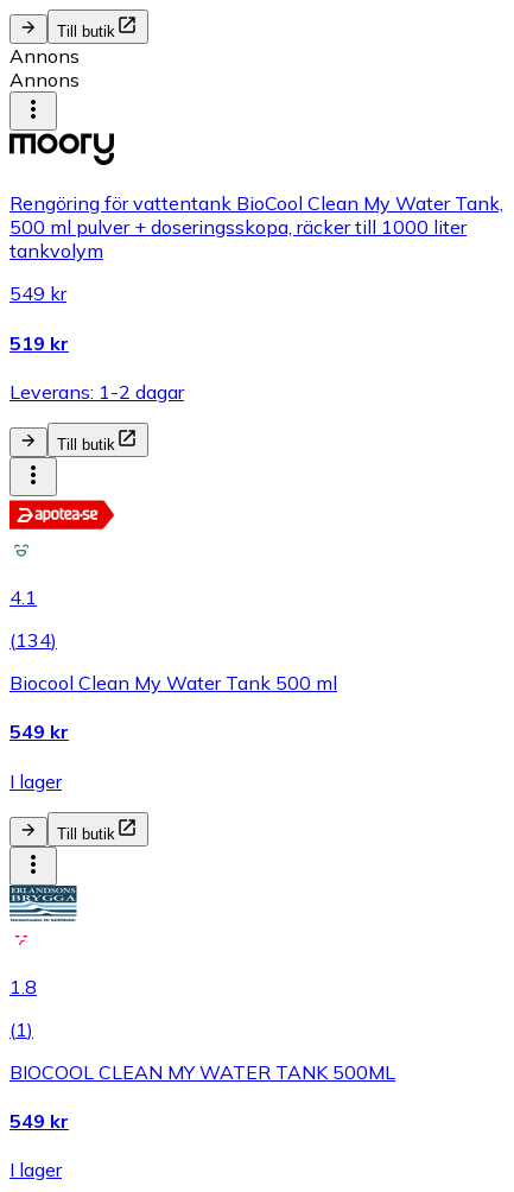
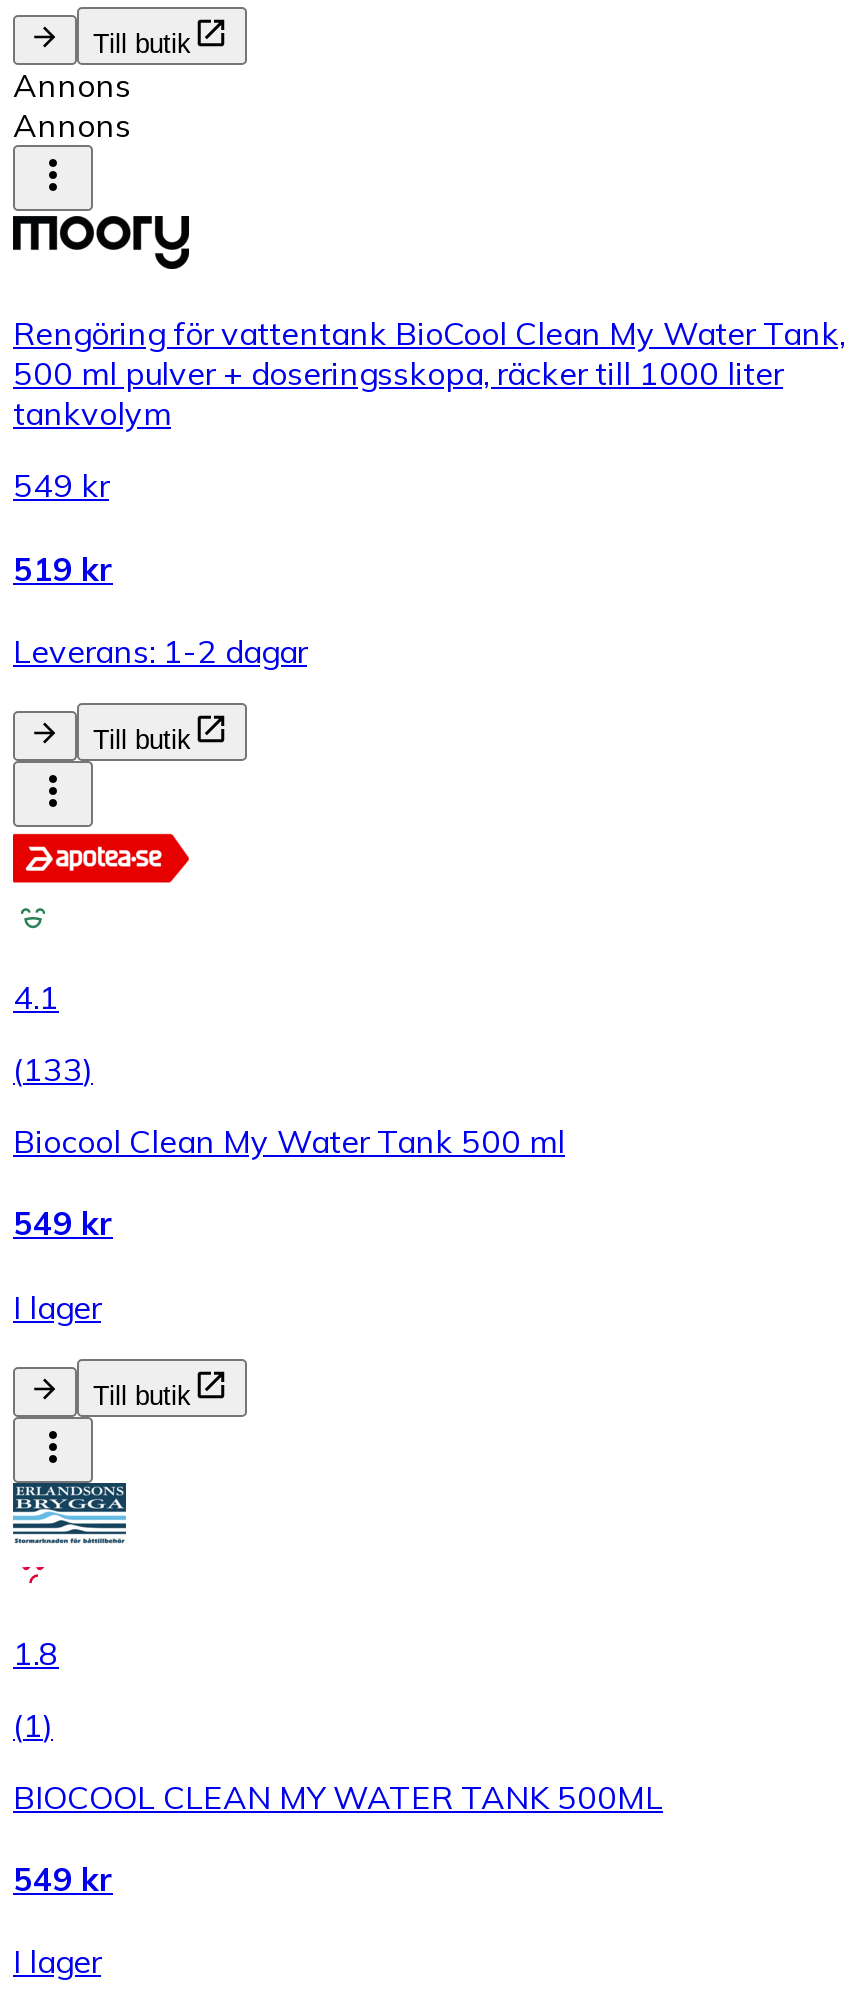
- (134)
+ (133)
